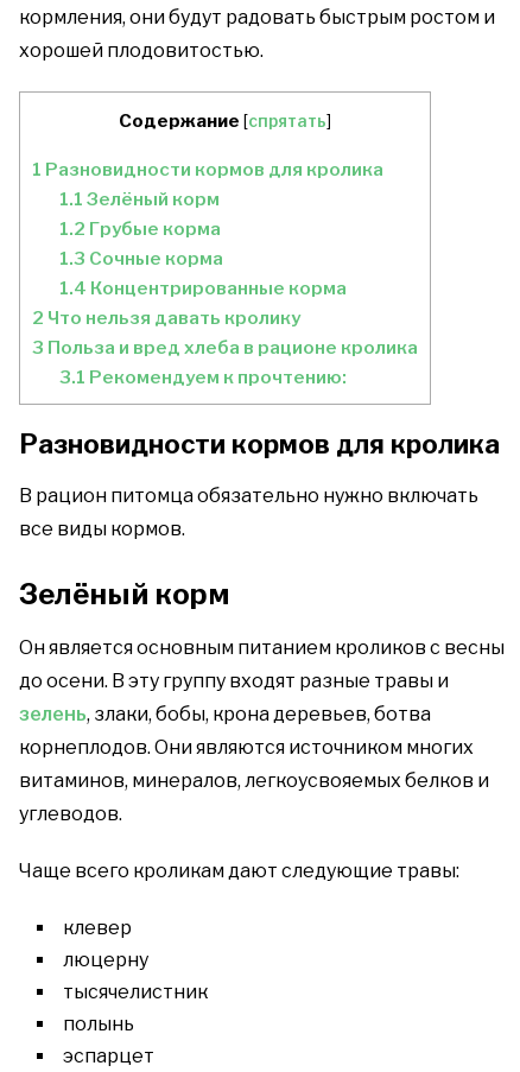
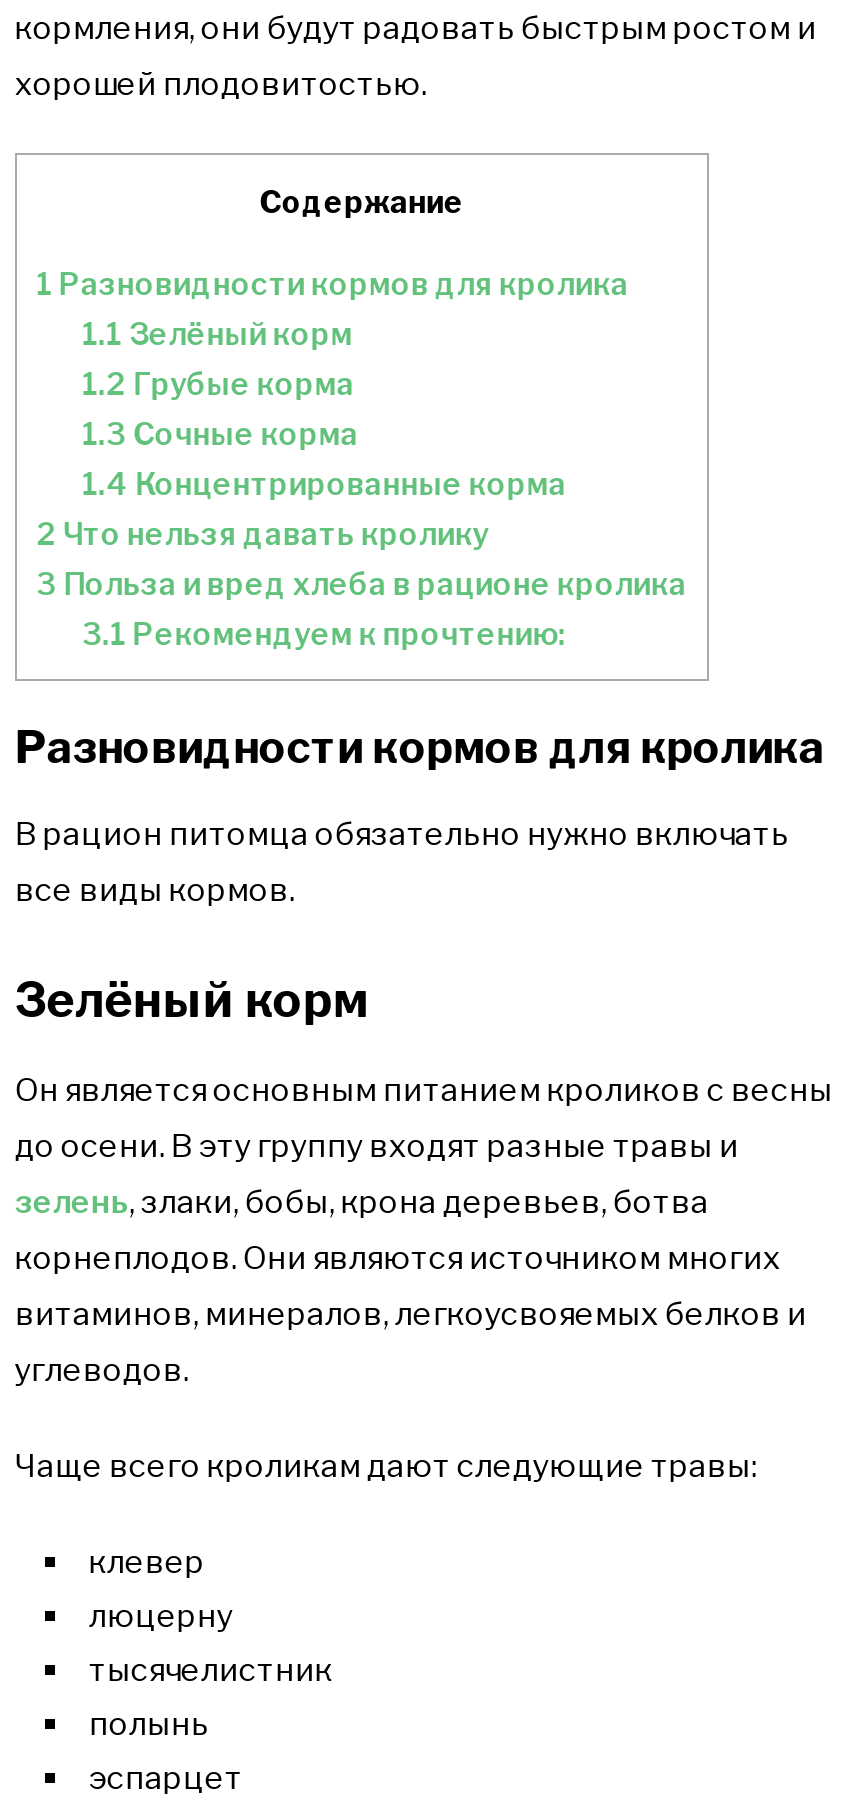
- Содержание [спрятать]
+ Содержание
